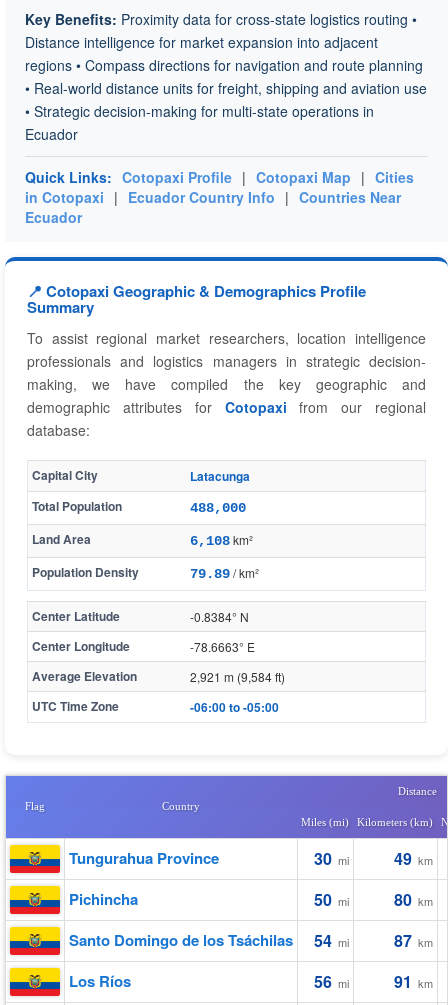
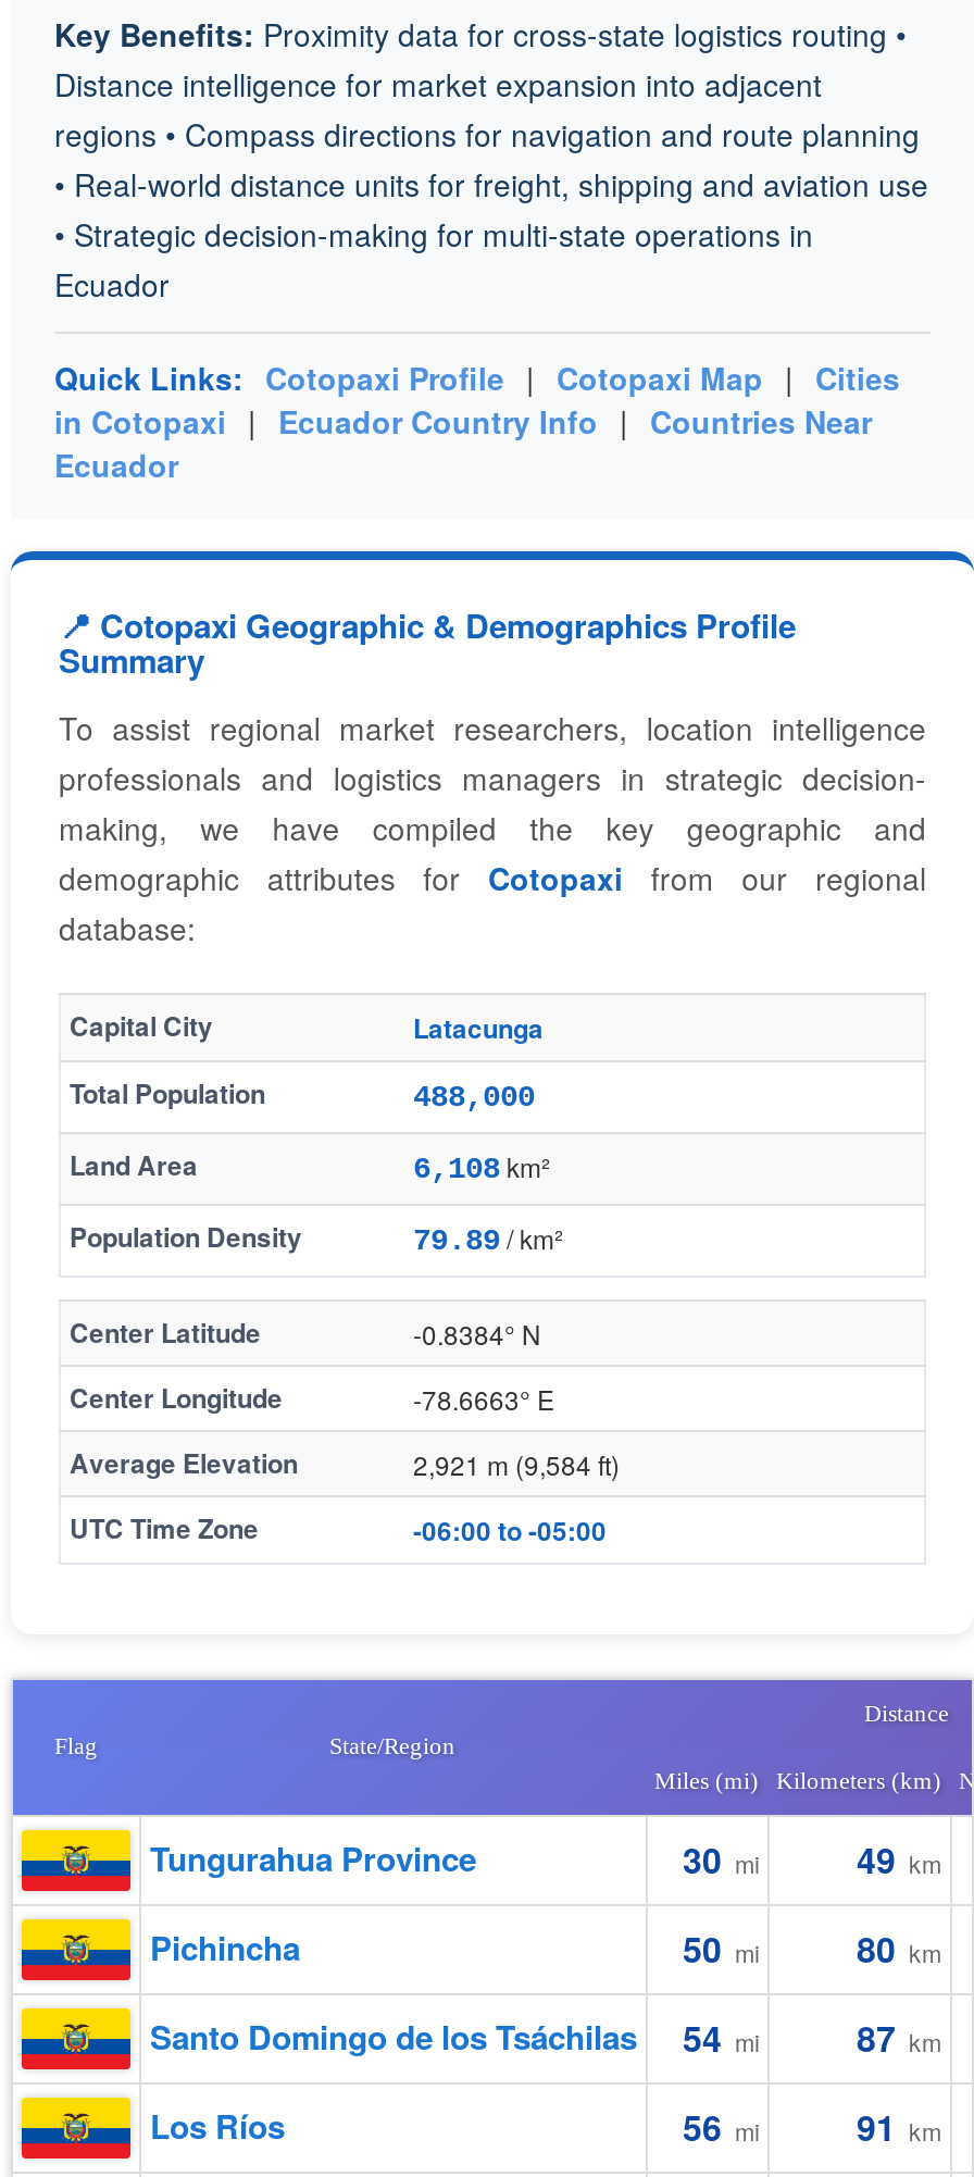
- Country
+ State/Region
